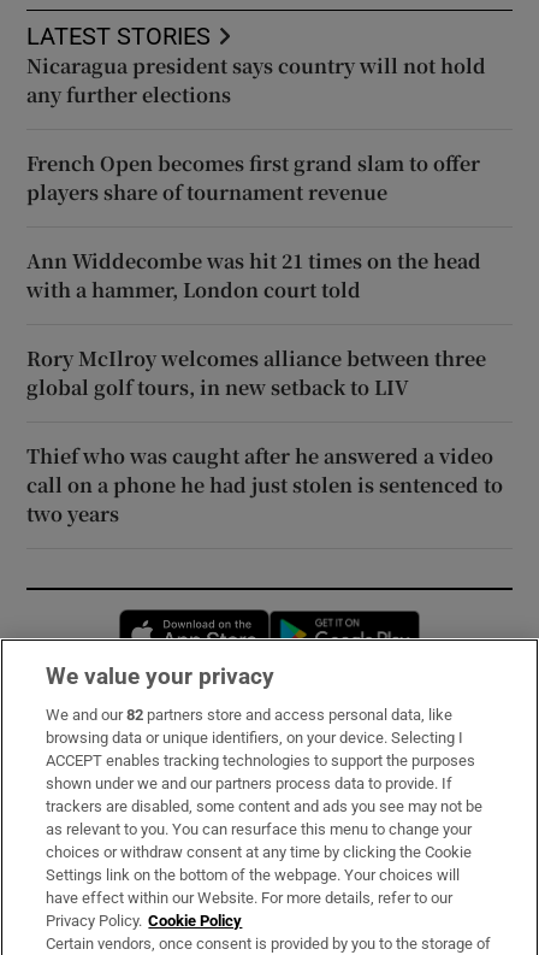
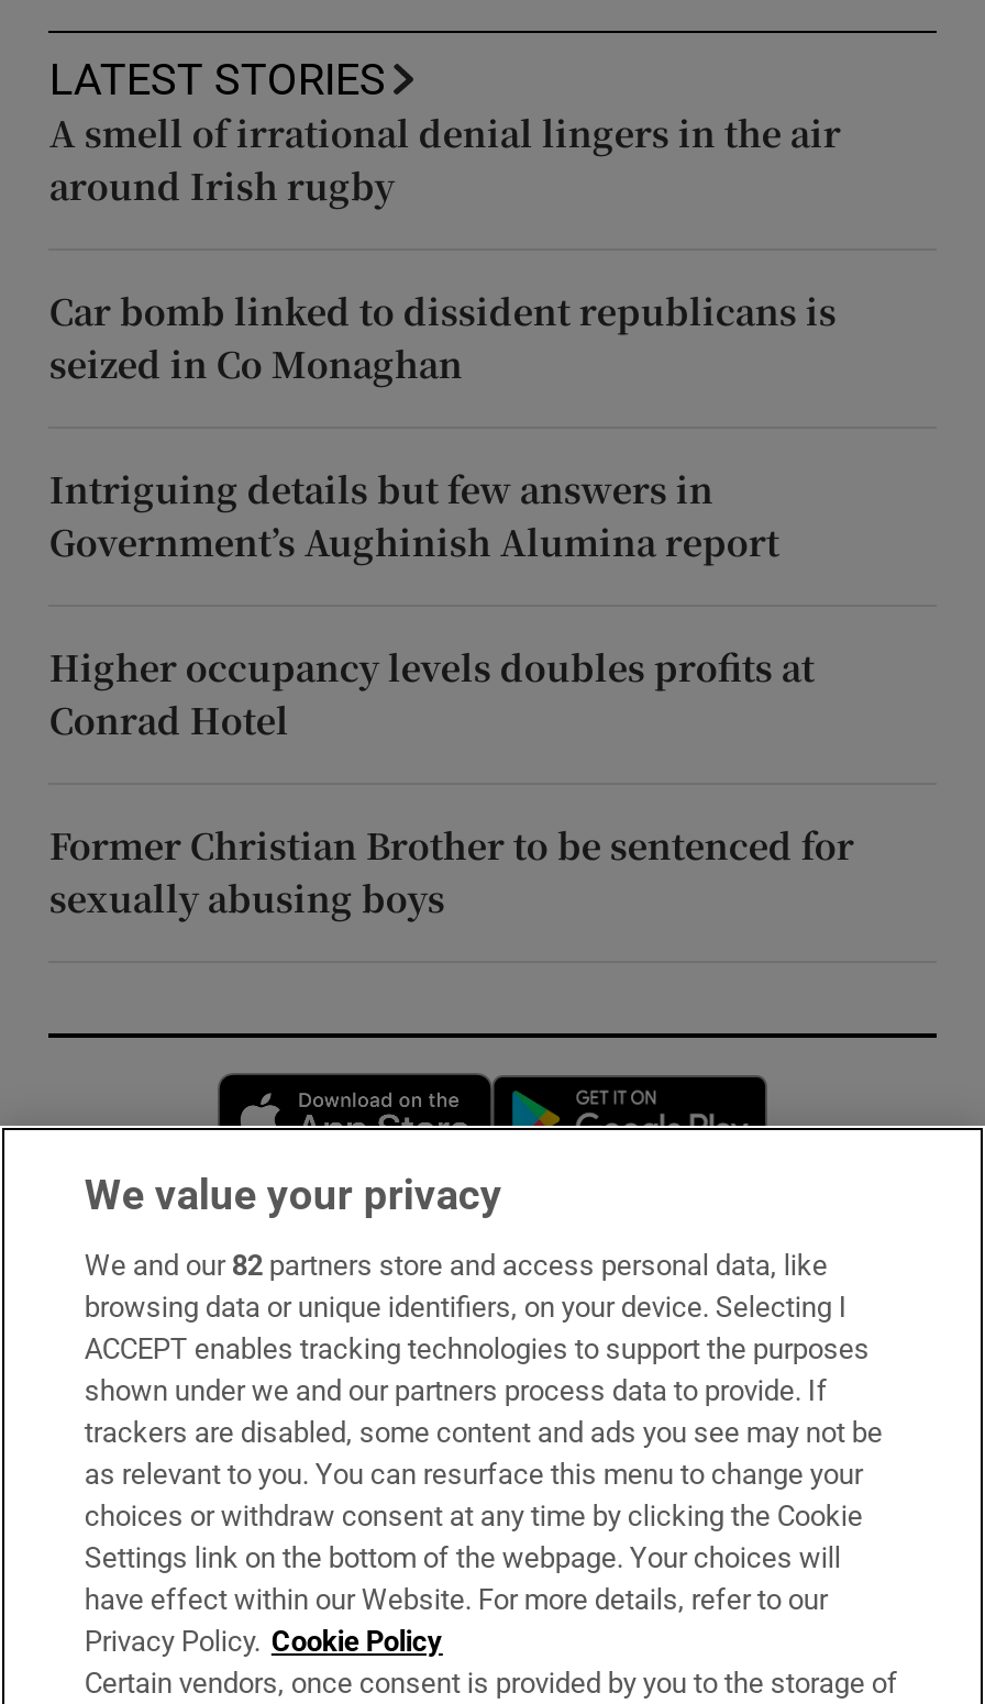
- Nicaragua president says country will not hold
- any further elections
+ A smell of irrational denial lingers in the air
+ around Irish rugby

- French Open becomes first grand slam to offer
- players share of tournament revenue
+ Car bomb linked to dissident republicans is
+ seized in Co Monaghan

- Ann Widdecombe was hit 21 times on the head
- with a hammer, London court told
+ Intriguing details but few answers in
+ Government’s Aughinish Alumina report

- Rory McIlroy welcomes alliance between three
- global golf tours, in new setback to LIV
+ Higher occupancy levels doubles profits at
+ Conrad Hotel

- Thief who was caught after he answered a video
- call on a phone he had just stolen is sentenced to
- two years
+ Former Christian Brother to be sentenced for
+ sexually abusing boys
